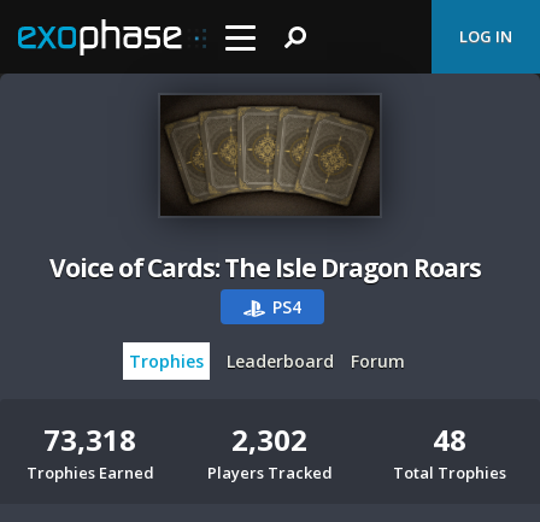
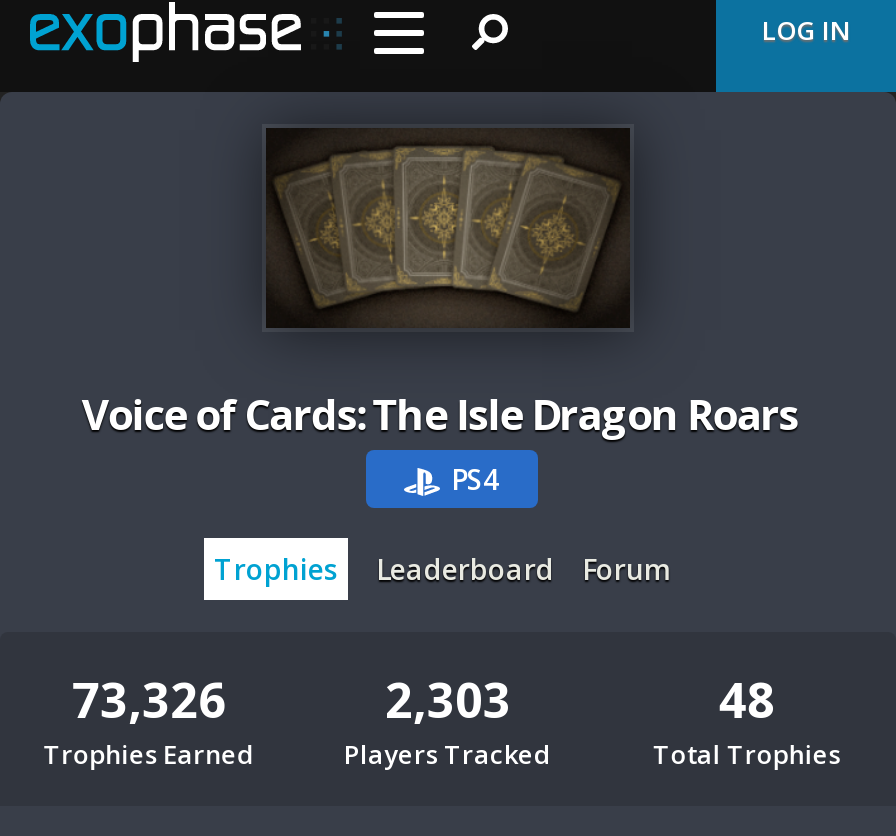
- 73,318
+ 73,326

- 2,302
+ 2,303
